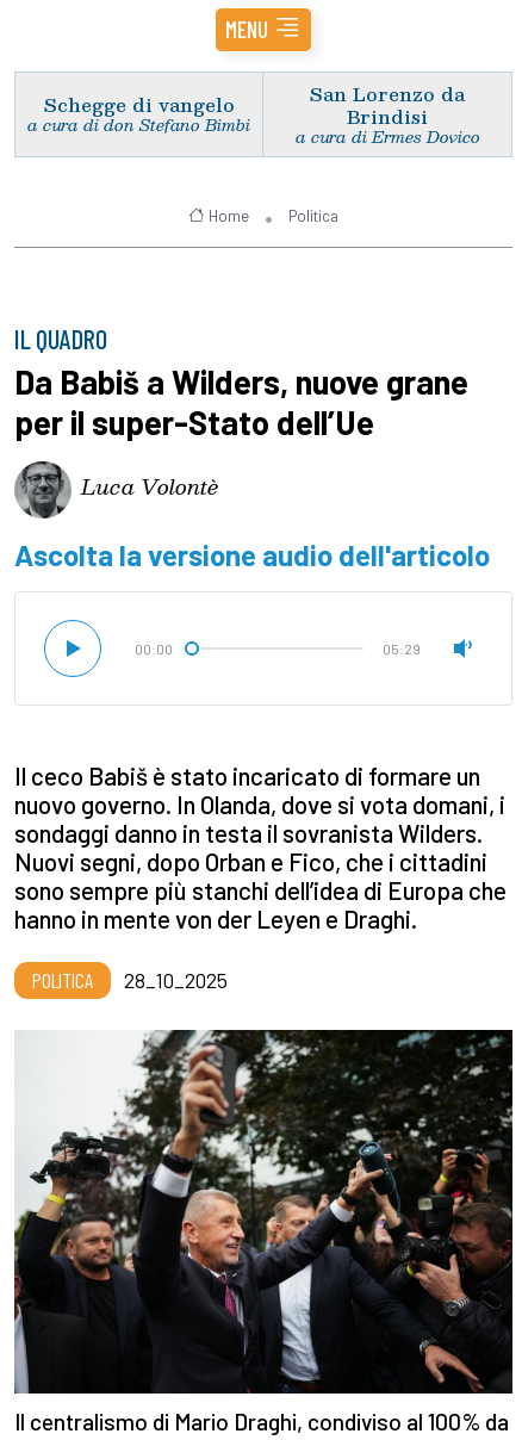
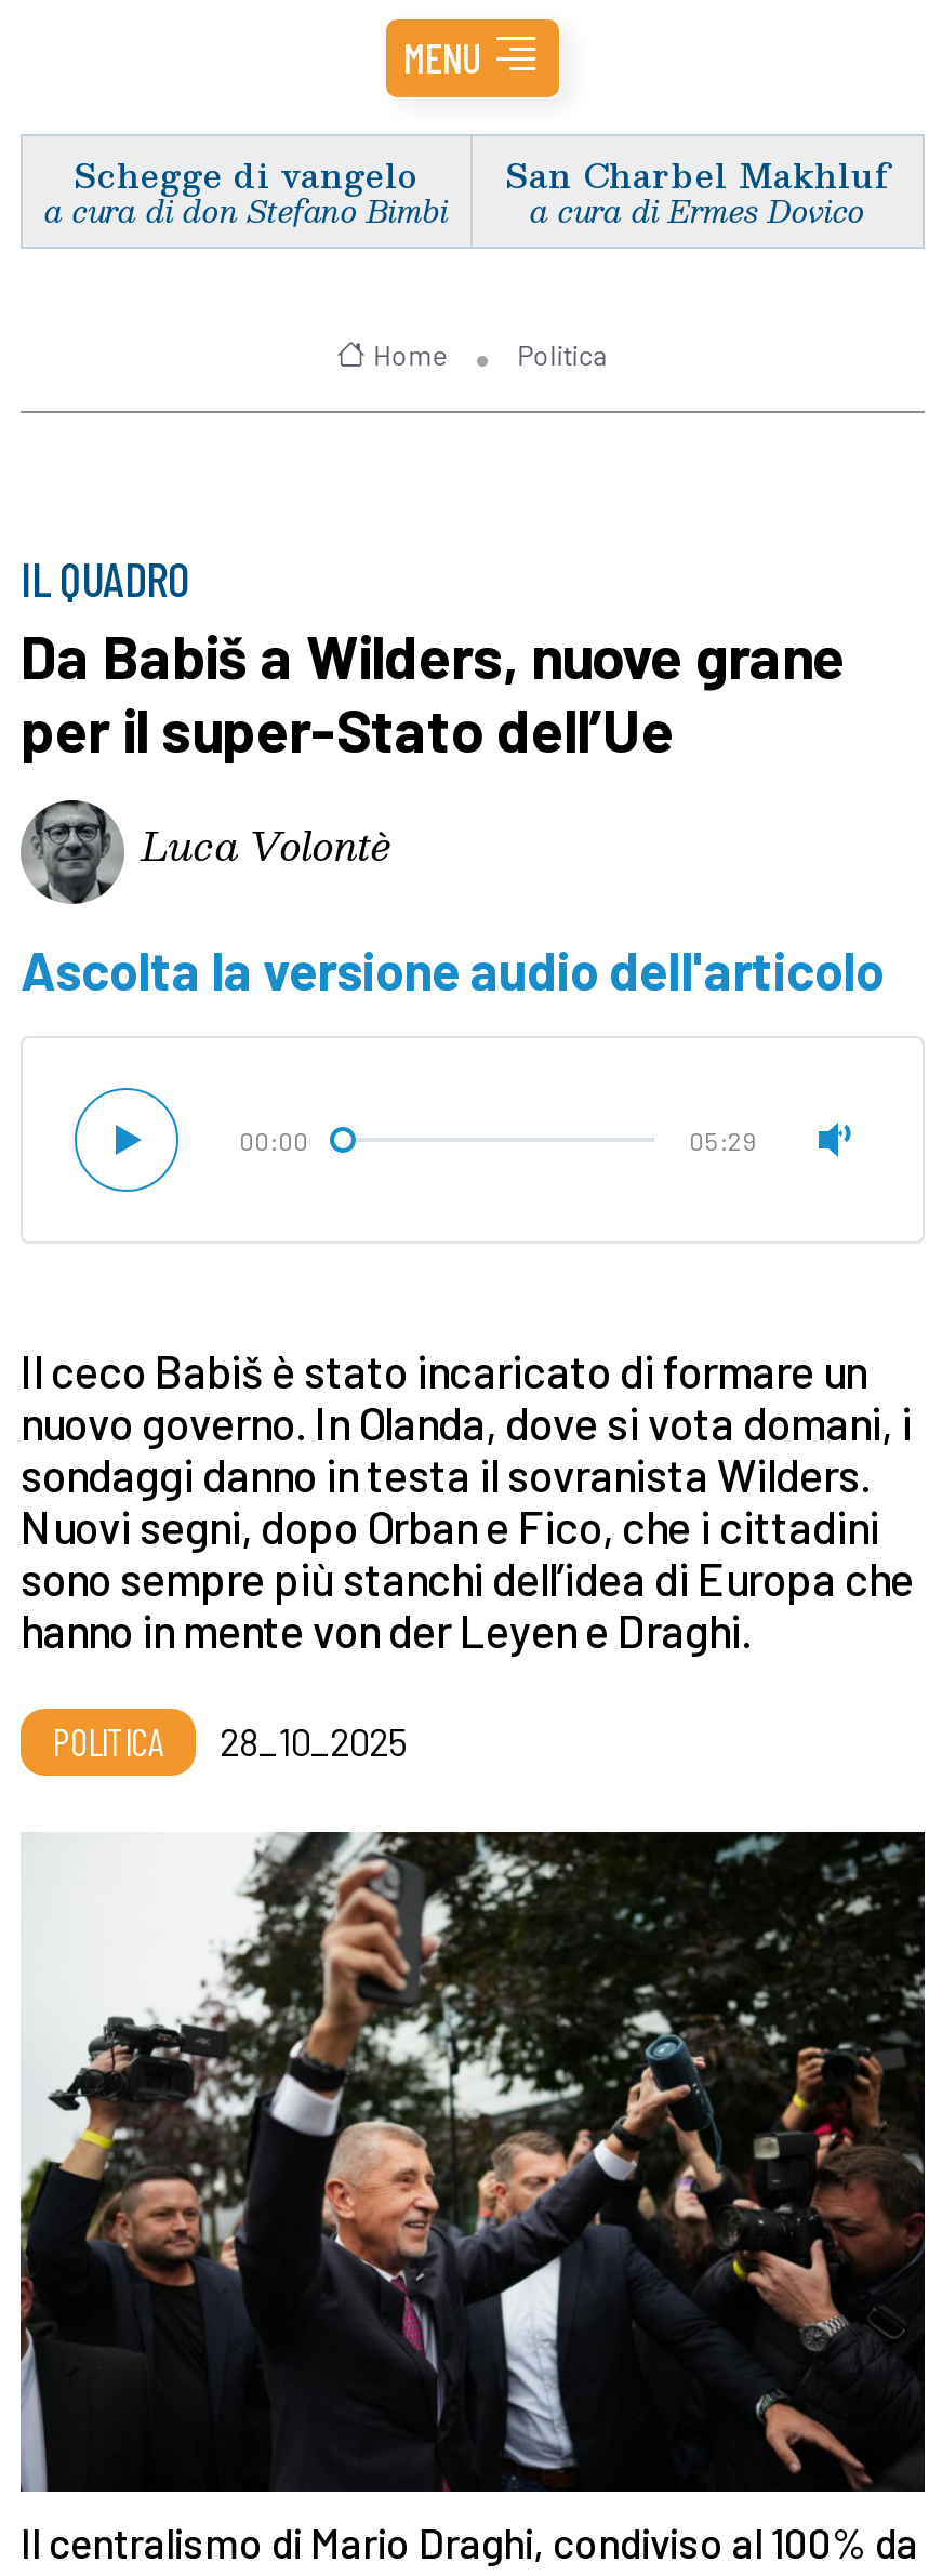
- San Lorenzo da
- Brindisi
+ San Charbel Makhluf
